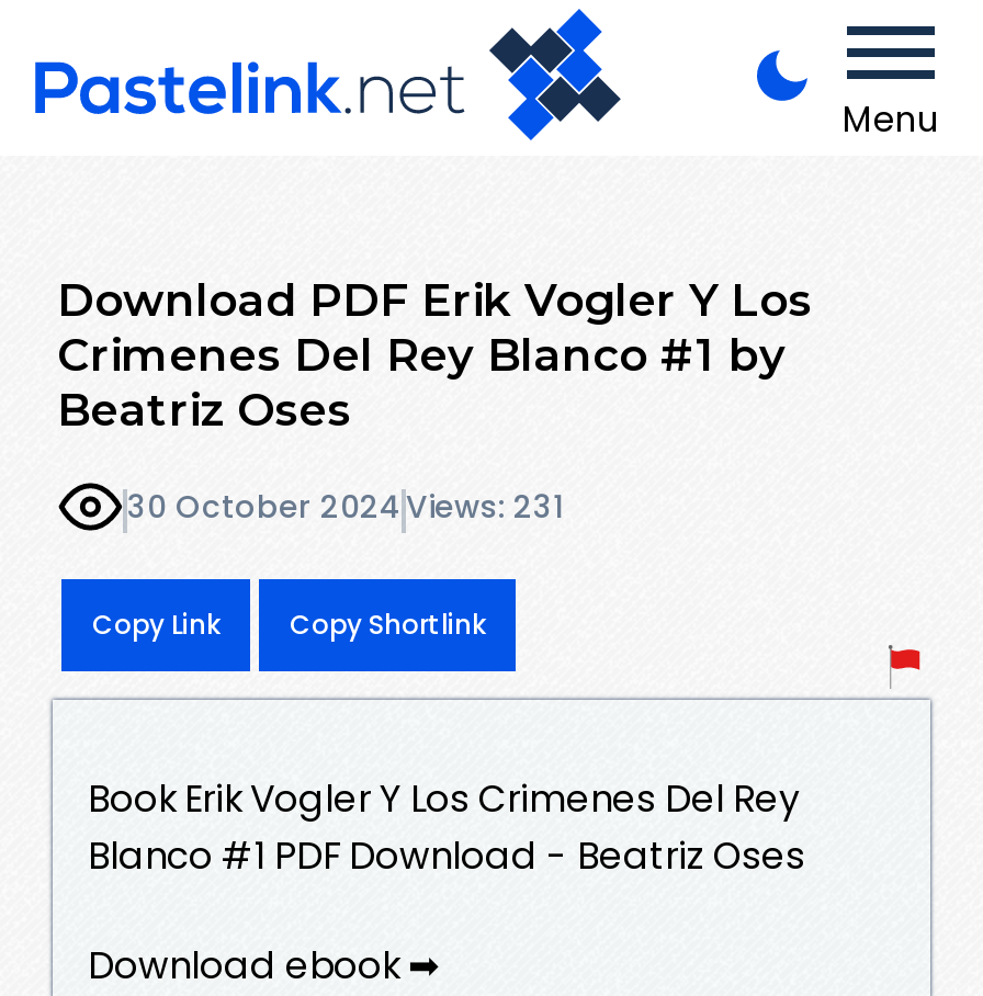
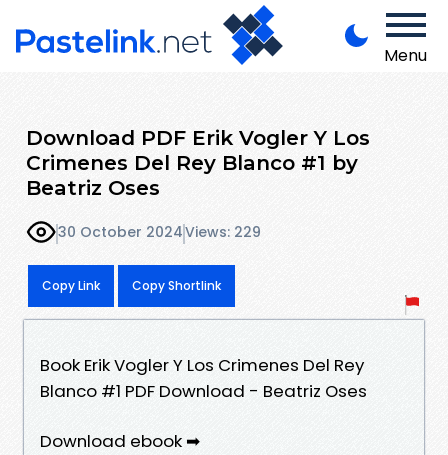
- 30 October 2024 Views: 231
+ 30 October 2024 Views: 229
